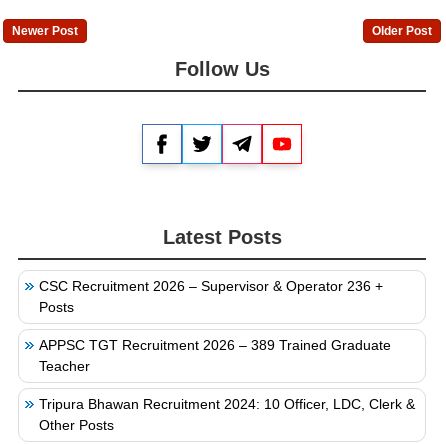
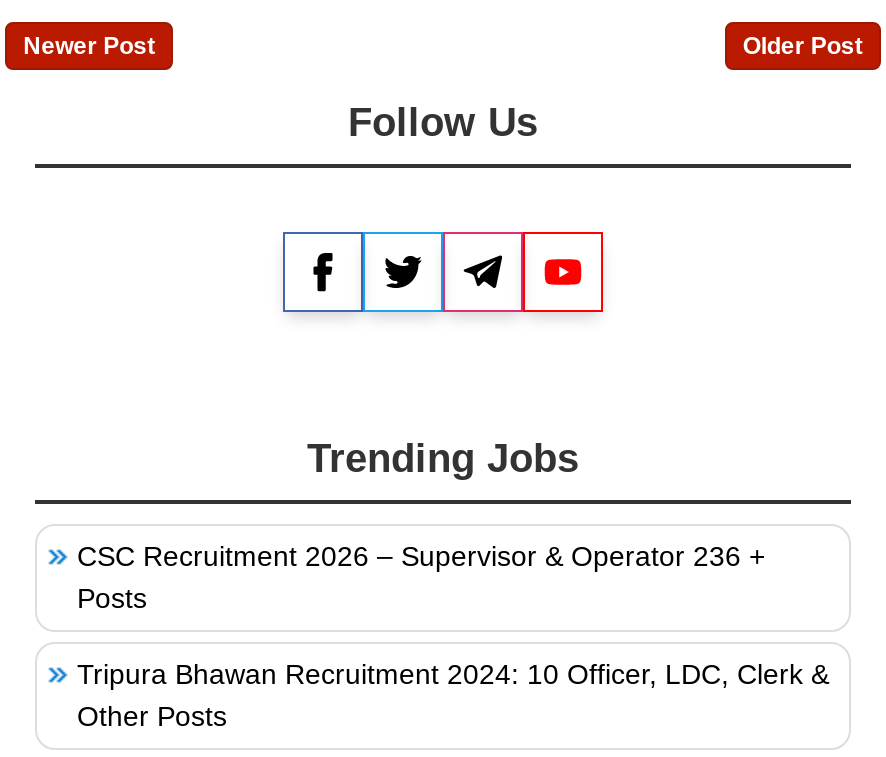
- Latest Posts
+ Trending Jobs

- APPSC TGT Recruitment 2026 – 389 Trained Graduate
- Teacher
